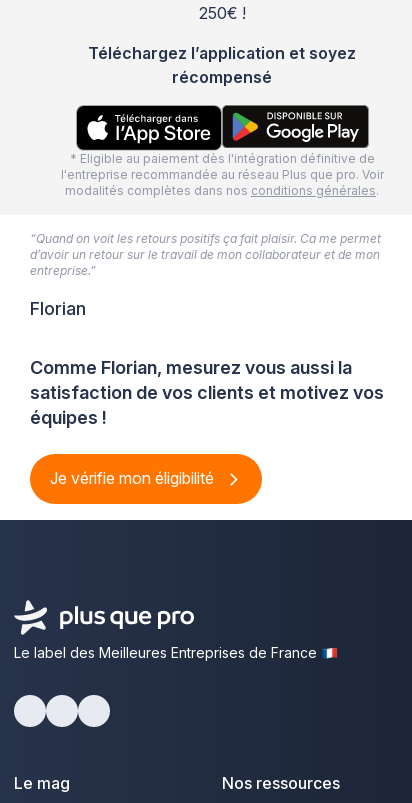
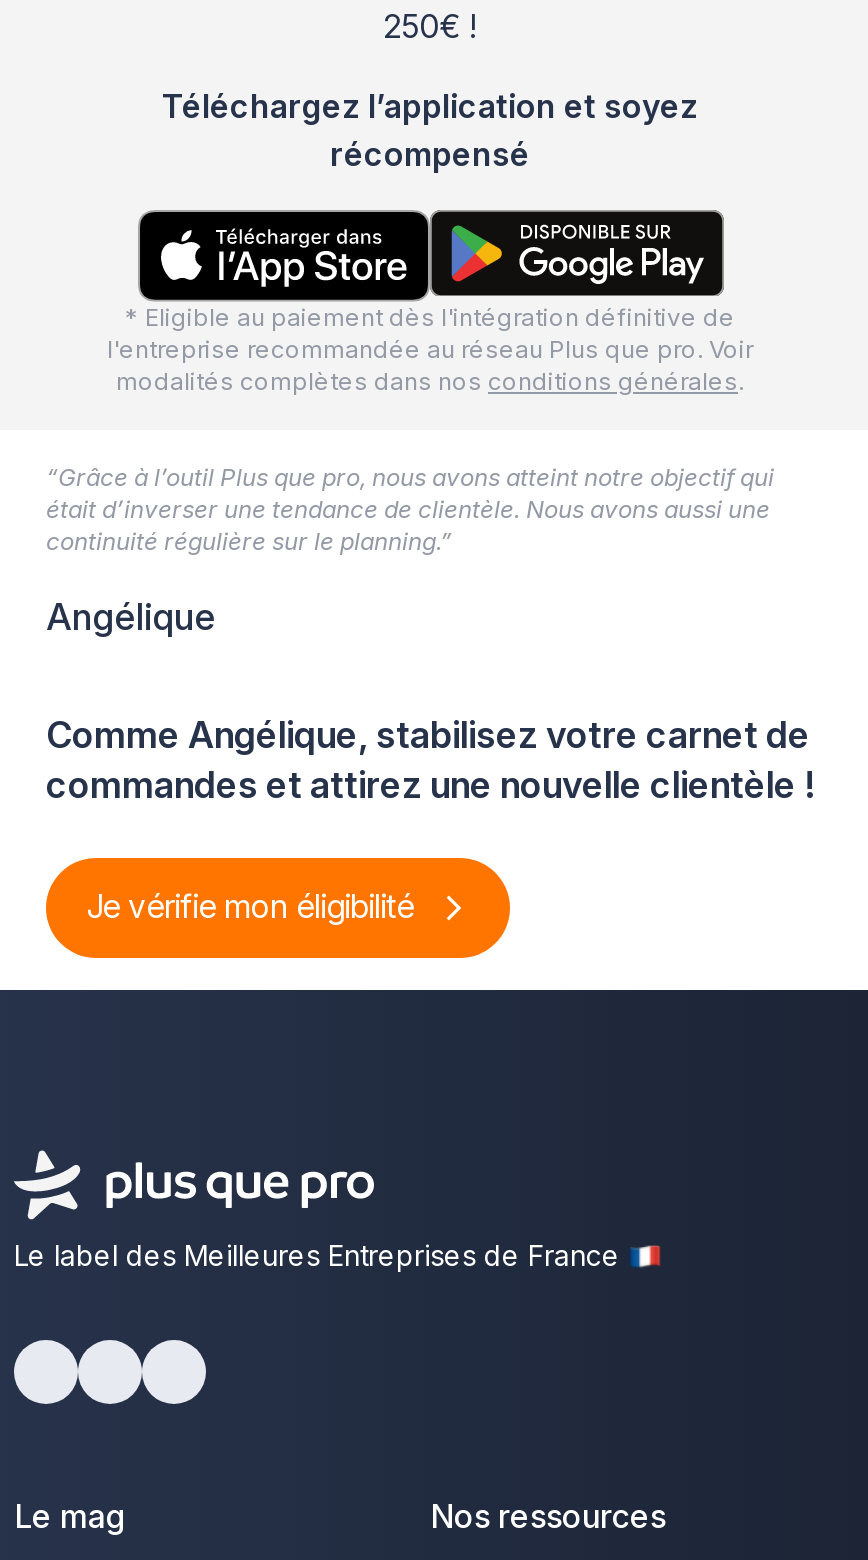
- “Quand on voit les retours positifs ça fait plaisir. Ca me permet
- d’avoir un retour sur le travail de mon collaborateur et de mon
- entreprise.”
+ “Grâce à l’outil Plus que pro, nous avons atteint notre objectif qui
+ était d’inverser une tendance de clientèle. Nous avons aussi une
+ continuité régulière sur le planning.”

- Florian
+ Angélique

- Comme Florian, mesurez vous aussi la
- satisfaction de vos clients et motivez vos
- équipes !
+ Comme Angélique, stabilisez votre carnet de
+ commandes et attirez une nouvelle clientèle !
